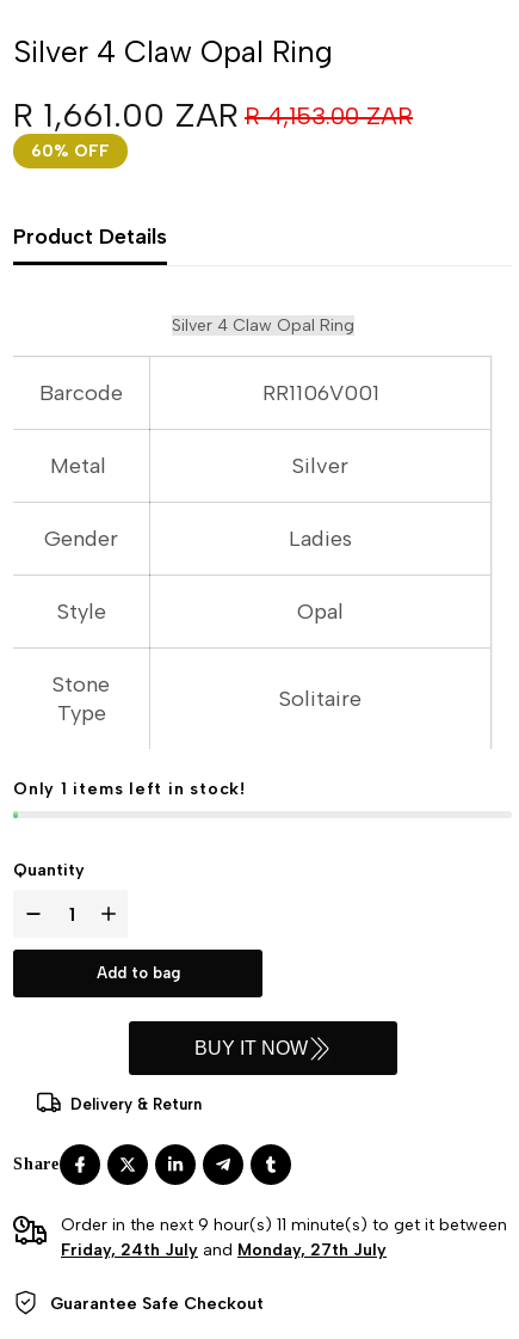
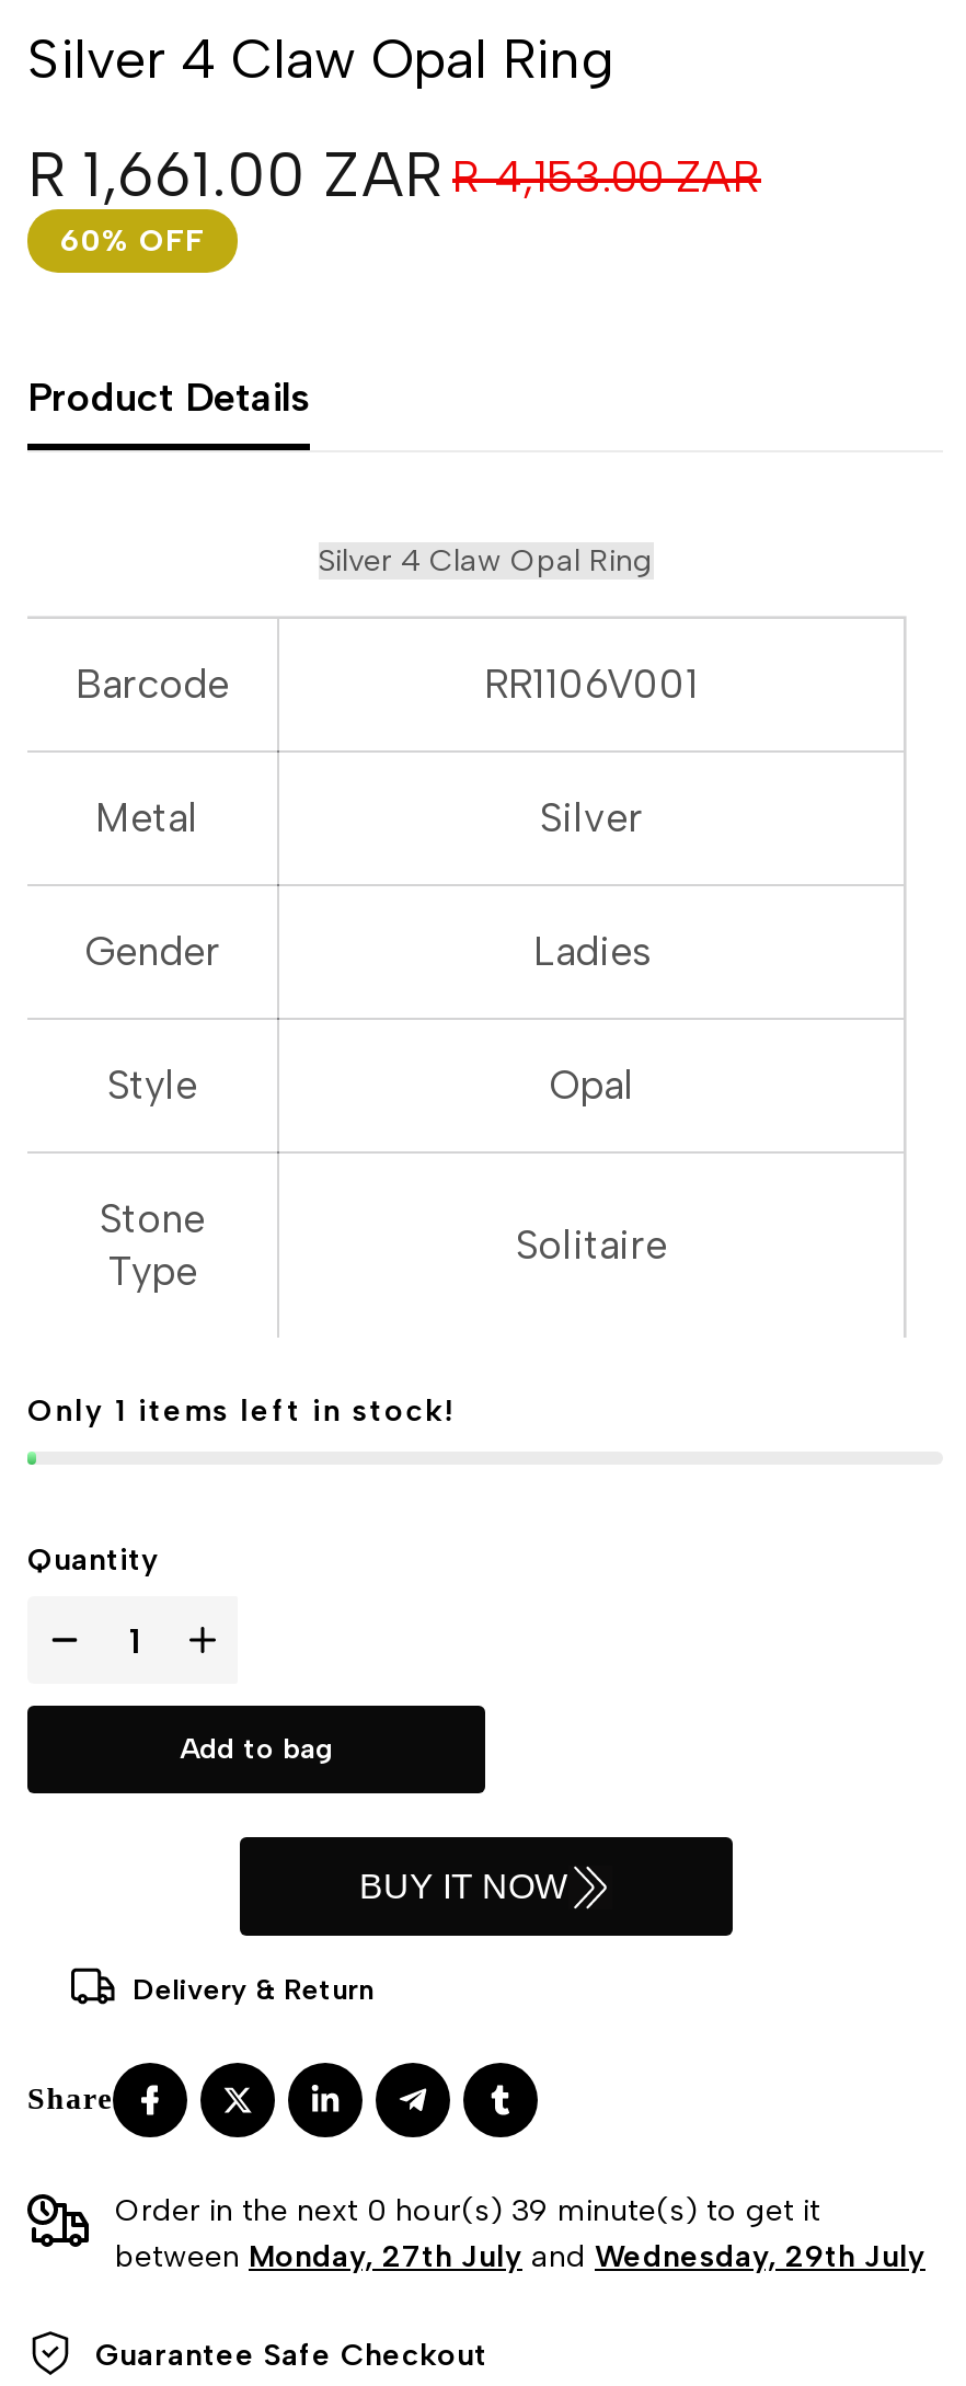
- Order in the next 9 hour(s) 11 minute(s) to get it between
- Friday, 24th July and Monday, 27th July
+ Order in the next 0 hour(s) 39 minute(s) to get it
+ between Monday, 27th July and Wednesday, 29th July
